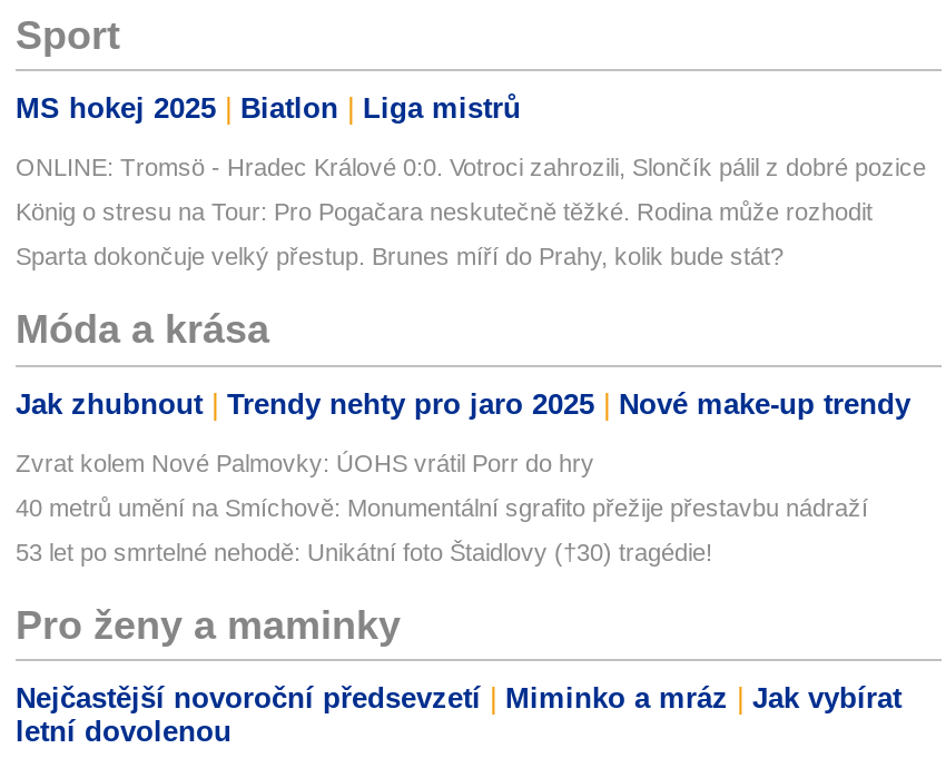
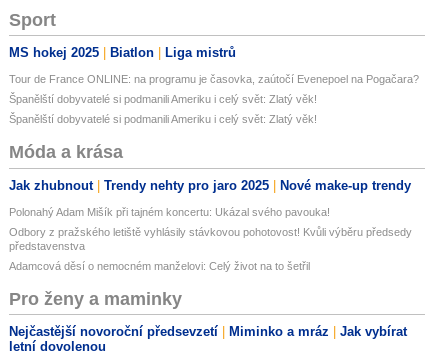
- ONLINE: Tromsö - Hradec Králové 0:0. Votroci zahrozili, Slončík pálil z dobré pozice
+ Tour de France ONLINE: na programu je časovka, zaútočí Evenepoel na Pogačara?

- König o stresu na Tour: Pro Pogačara neskutečně těžké. Rodina může rozhodit
+ Španělští dobyvatelé si podmanili Ameriku i celý svět: Zlatý věk!

- Sparta dokončuje velký přestup. Brunes míří do Prahy, kolik bude stát?
+ Španělští dobyvatelé si podmanili Ameriku i celý svět: Zlatý věk!

- Zvrat kolem Nové Palmovky: ÚOHS vrátil Porr do hry
+ Polonahý Adam Mišík při tajném koncertu: Ukázal svého pavouka!

- 40 metrů umění na Smíchově: Monumentální sgrafito přežije přestavbu nádraží
+ Odbory z pražského letiště vyhlásily stávkovou pohotovost! Kvůli výběru předsedy
+ představenstva

- 53 let po smrtelné nehodě: Unikátní foto Štaidlovy (†30) tragédie!
+ Adamcová děsí o nemocném manželovi: Celý život na to šetřil
